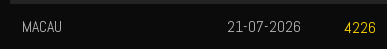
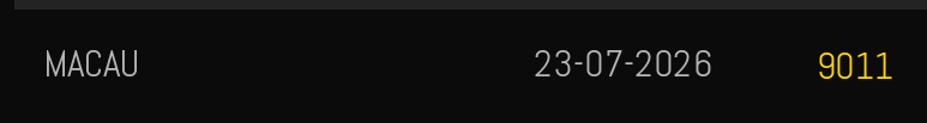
- 21-07-2026
+ 23-07-2026

- 4226
+ 9011
